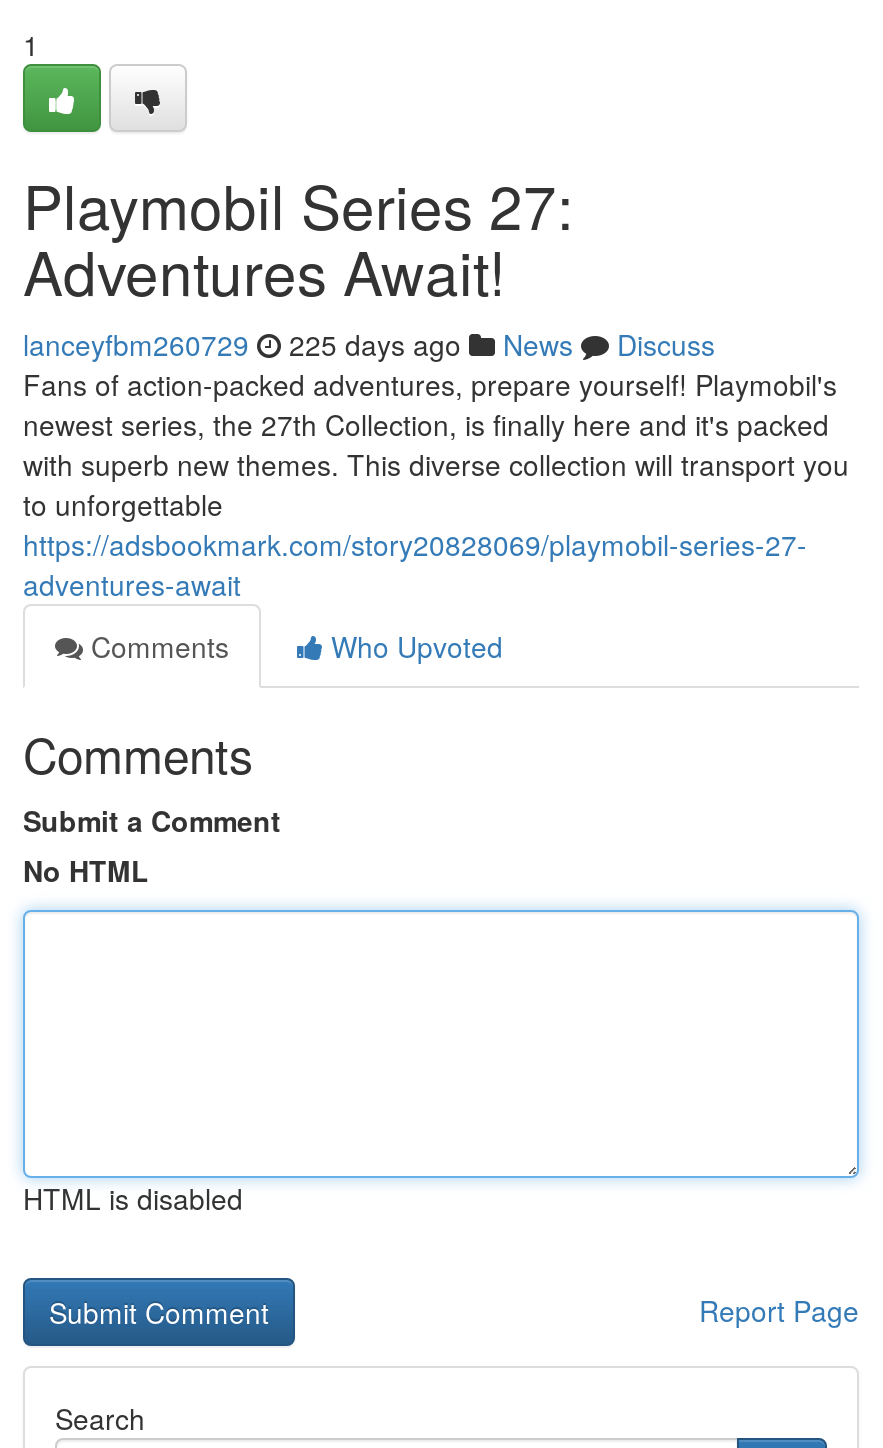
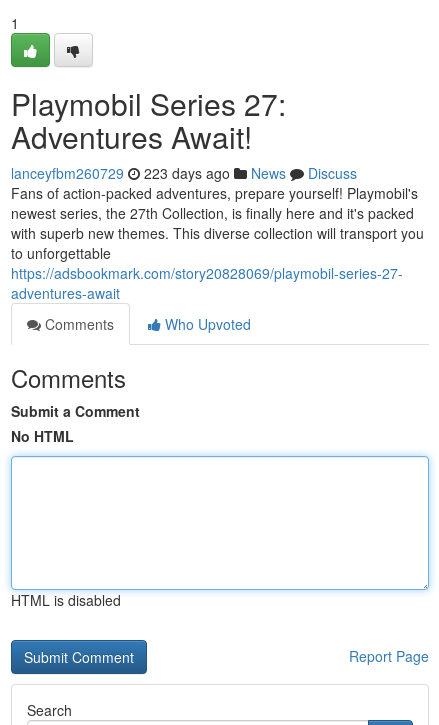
- lanceyfbm260729 225 days ago News Discuss
+ lanceyfbm260729 223 days ago News Discuss
